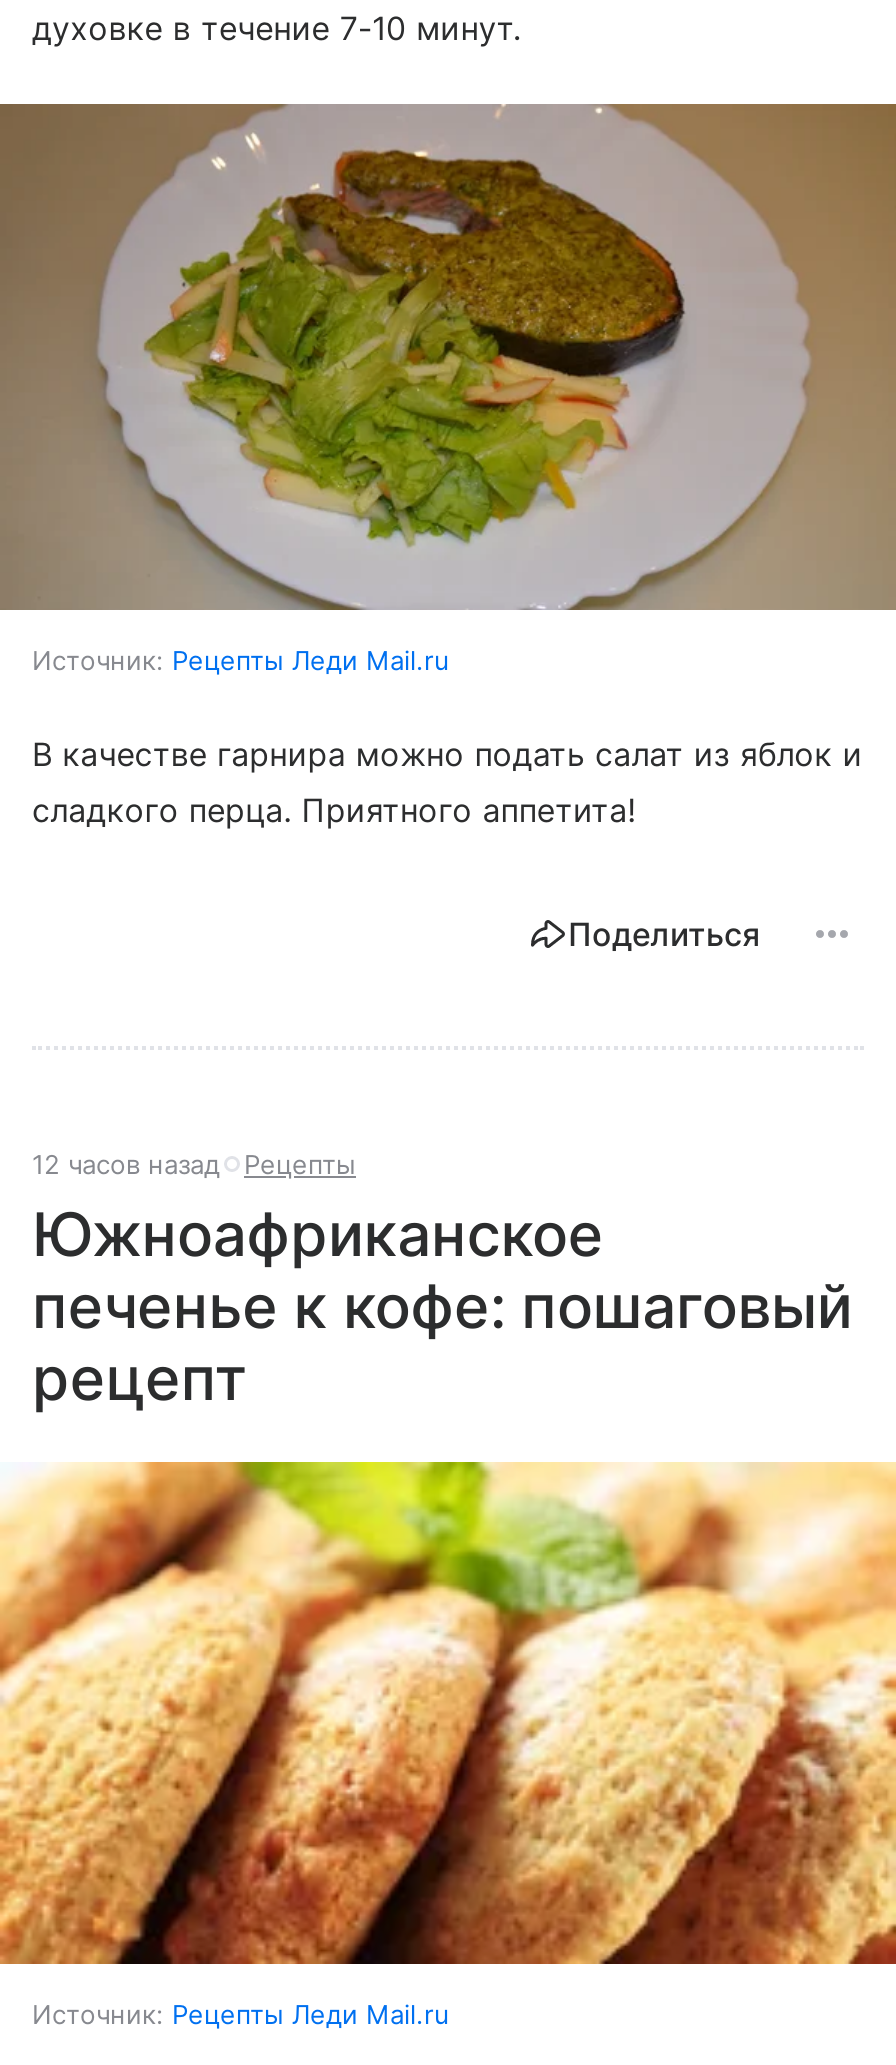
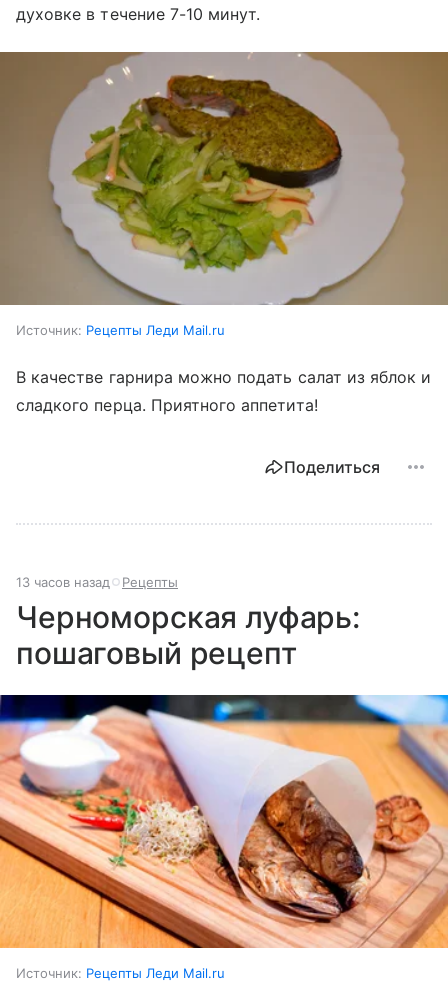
- 12 часов назад Рецепты
+ 13 часов назад Рецепты

- Южноафриканское
- печенье к кофе: пошаговый
- рецепт
+ Черноморская луфарь:
+ пошаговый рецепт

- [image]
+ [image]
